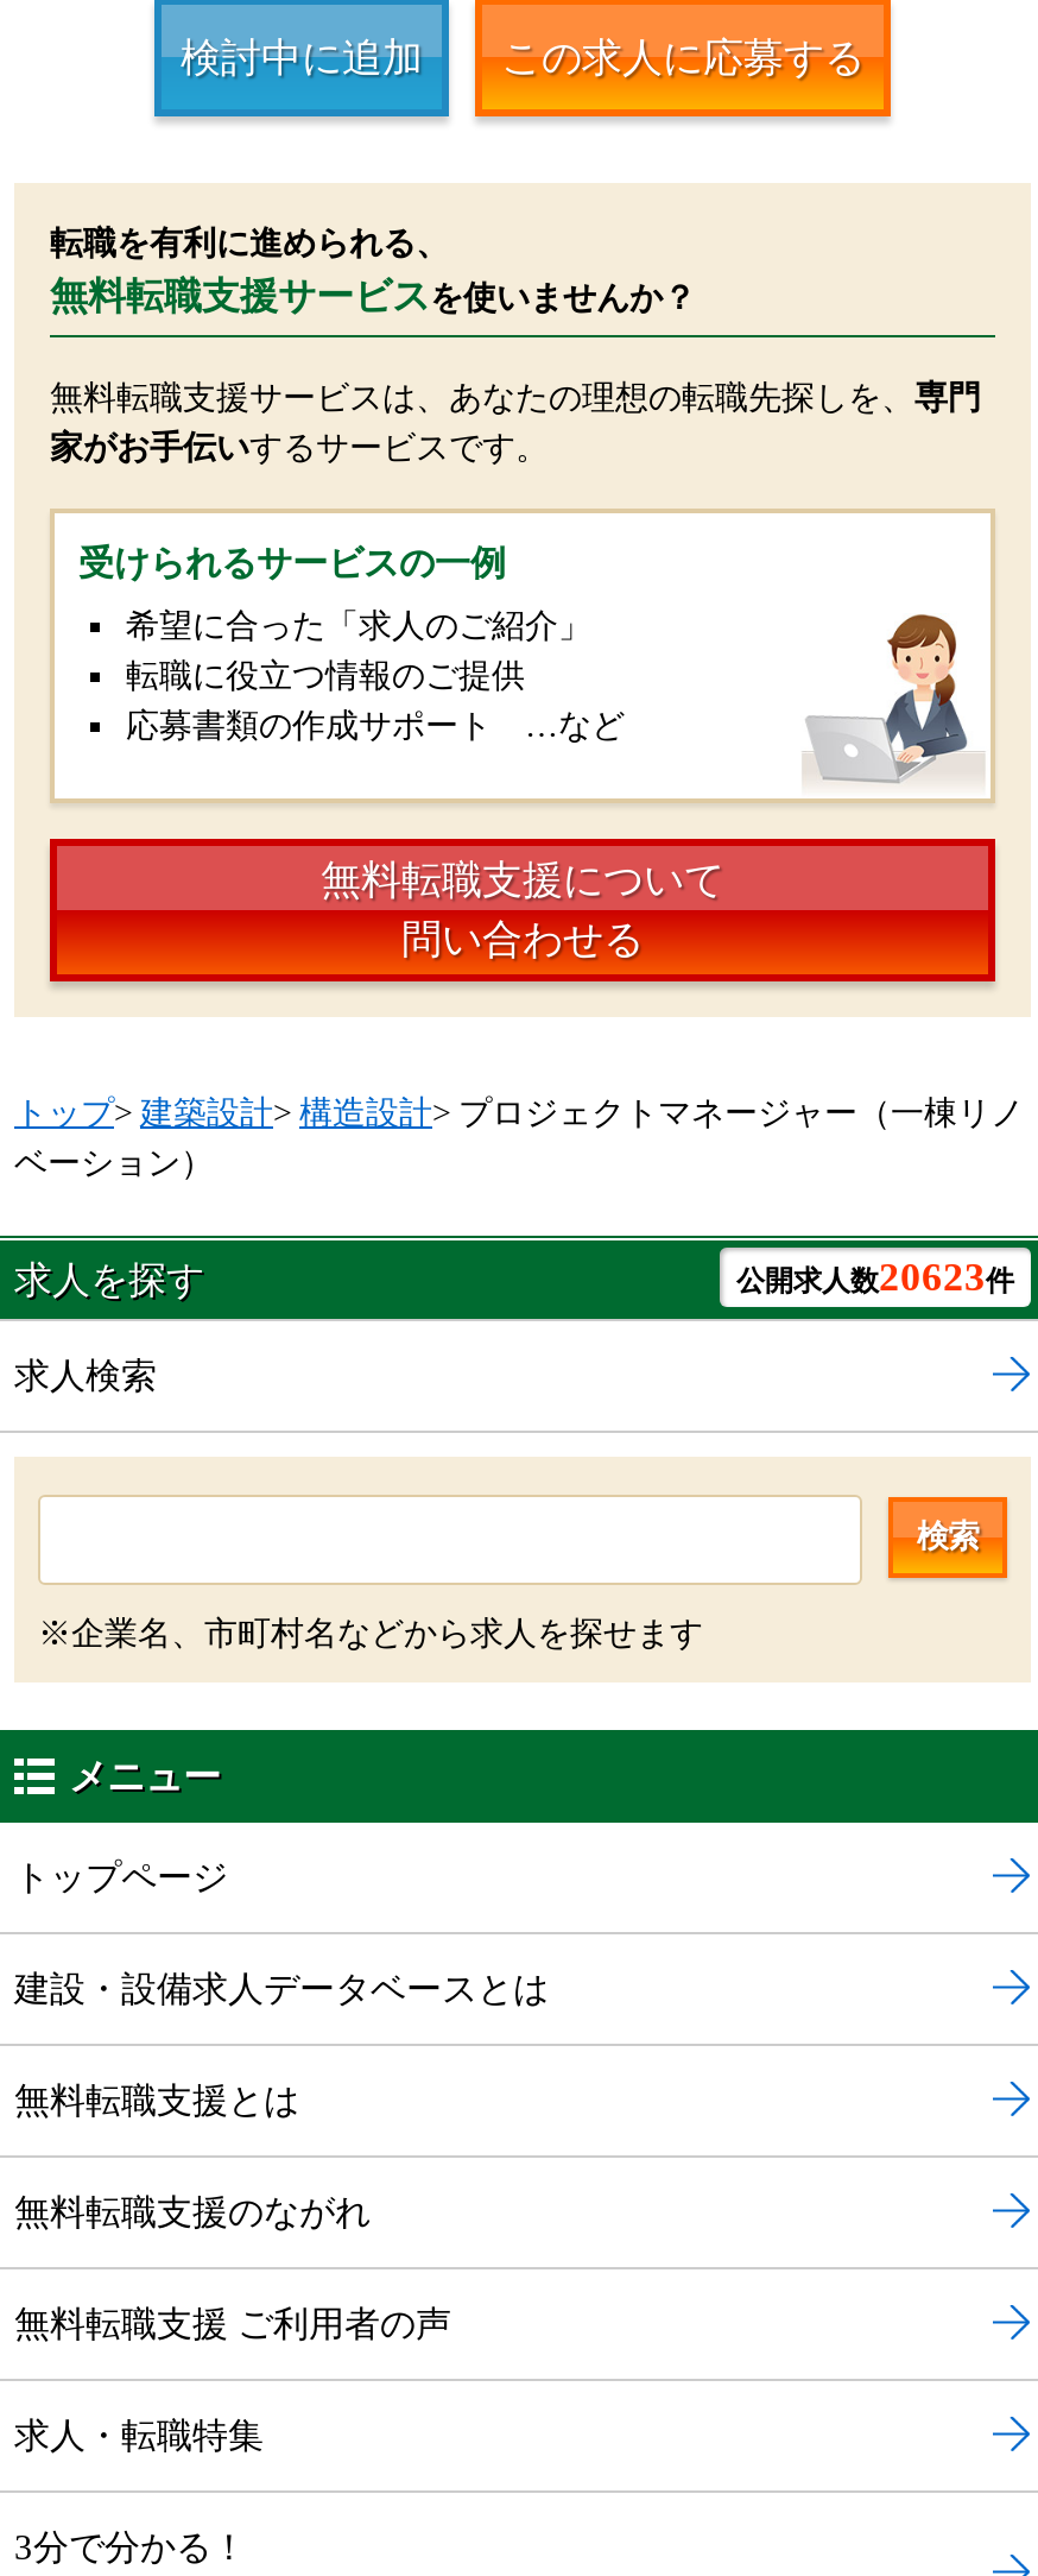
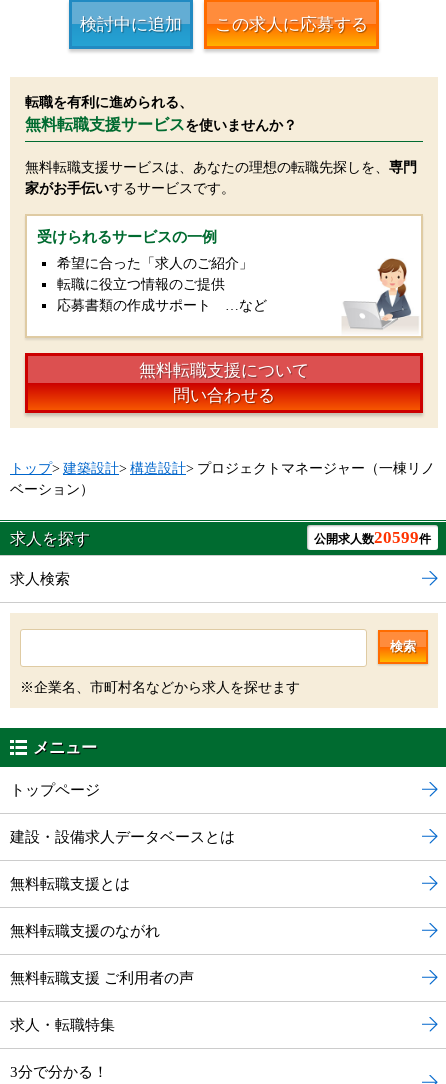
- 公開求人数20623件
+ 公開求人数20599件
